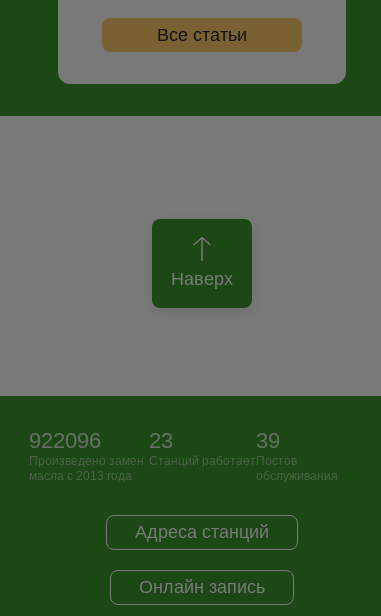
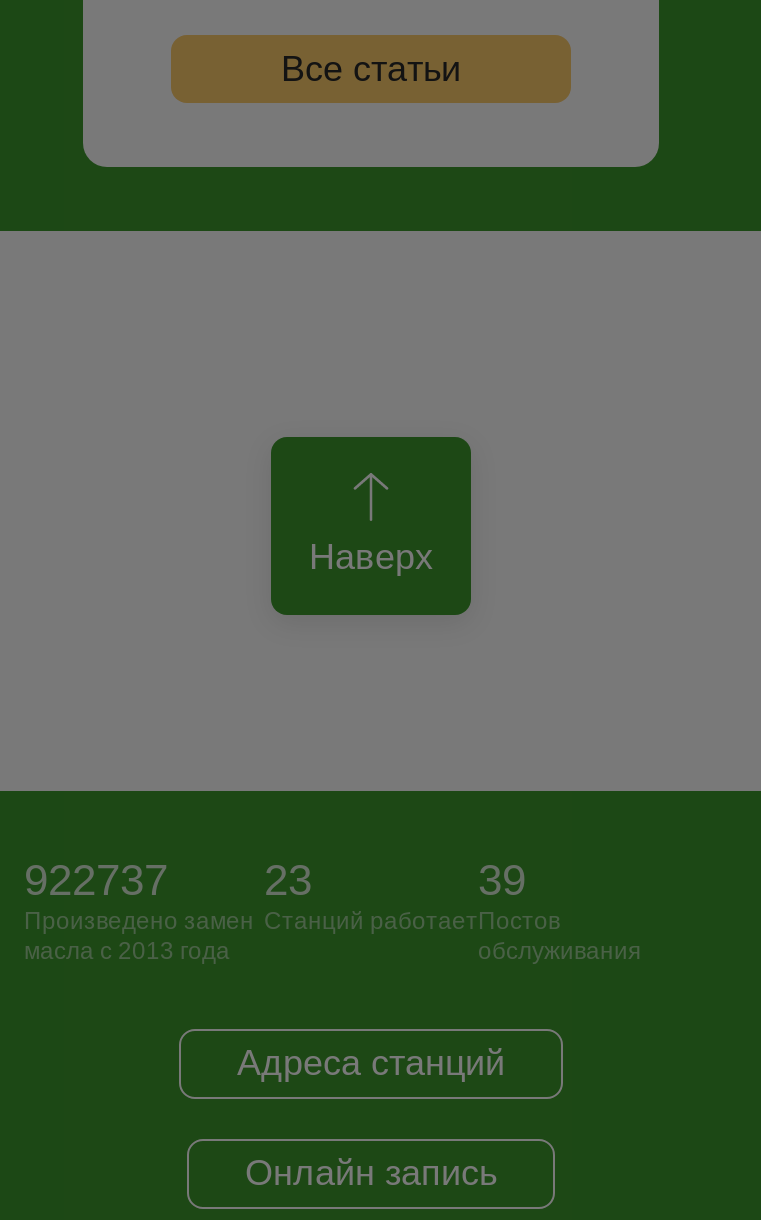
- 922096 23
+ 922737 23
